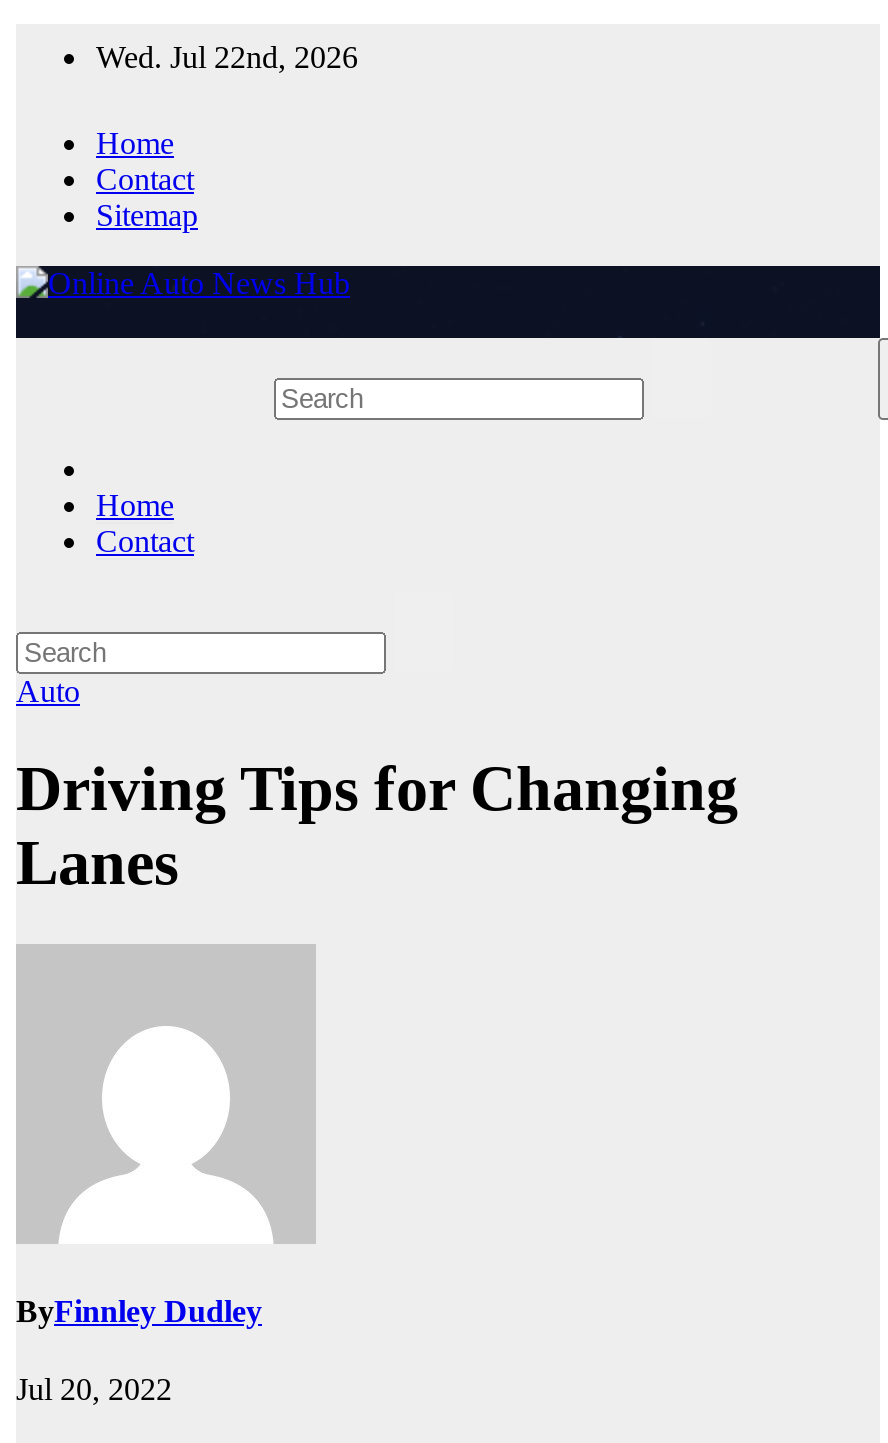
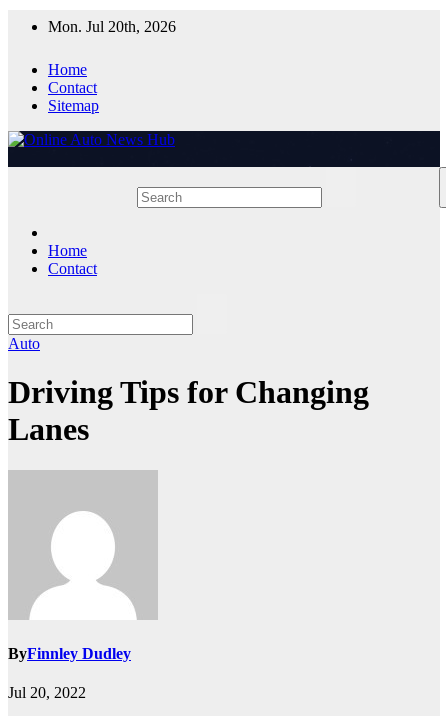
- Wed. Jul 22nd, 2026
+ Mon. Jul 20th, 2026
